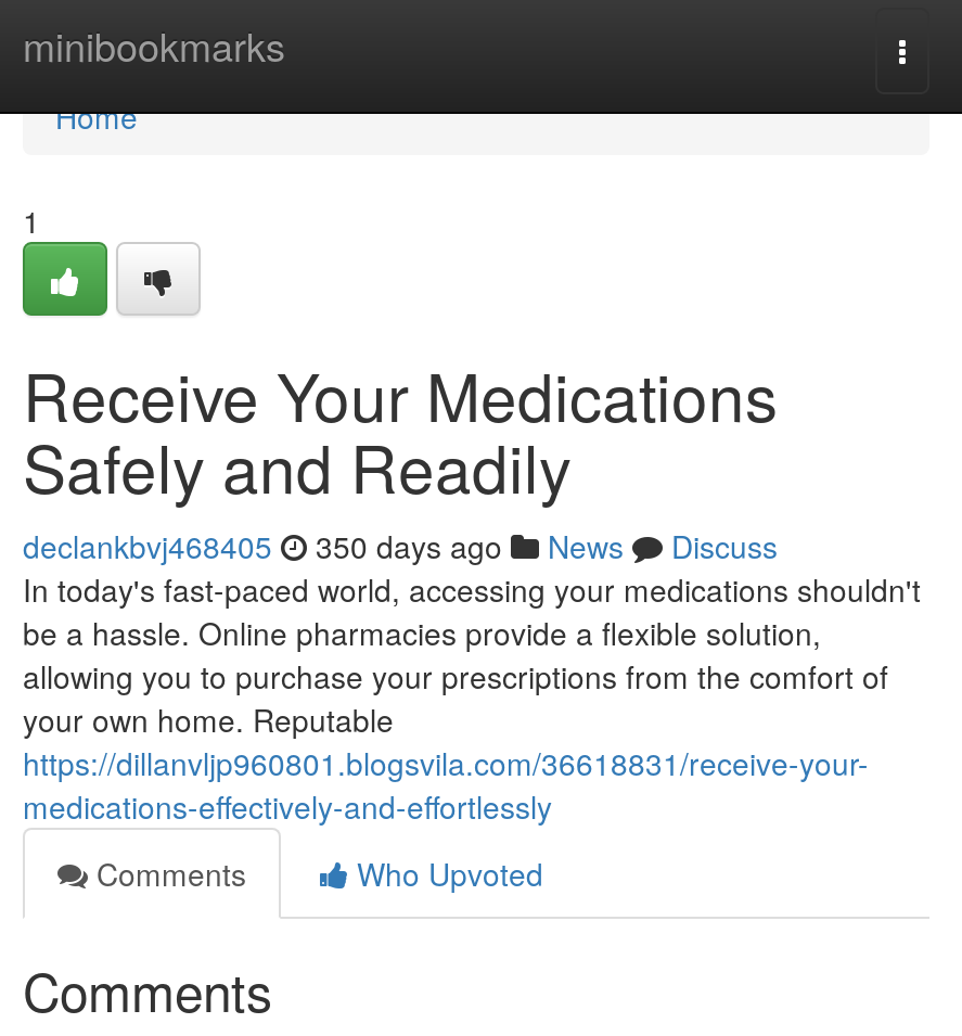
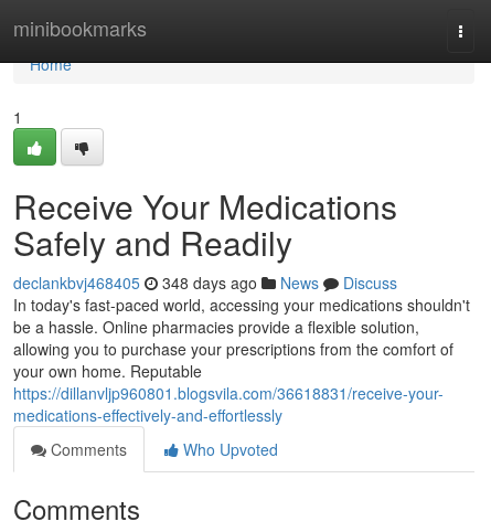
- declankbvj468405 350 days ago News Discuss
+ declankbvj468405 348 days ago News Discuss
